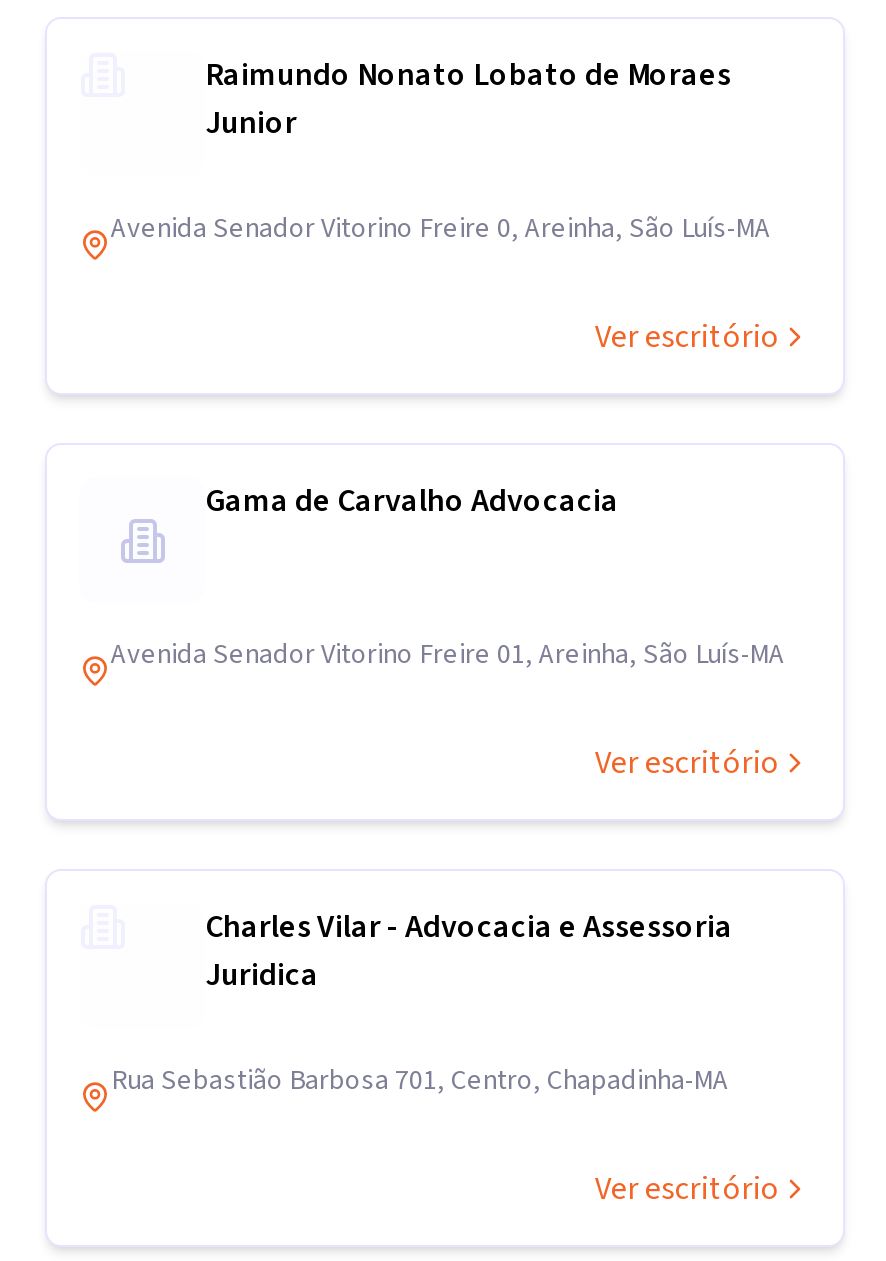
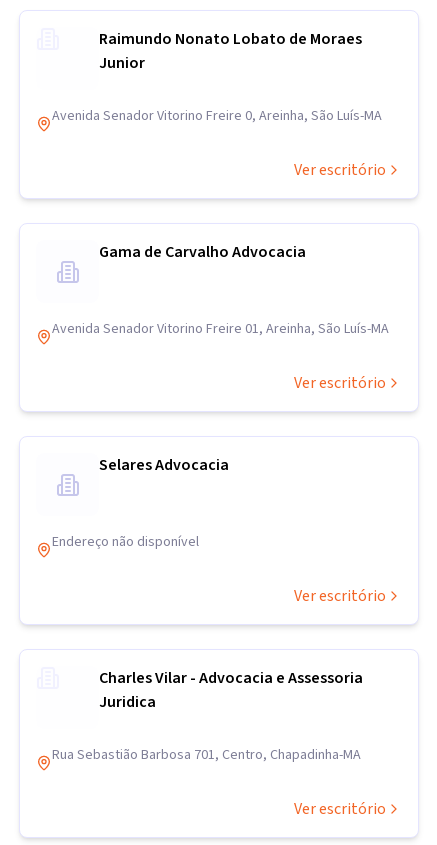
+ Endereço não disponível
+ Ver escritório

+ Selares Advocacia
